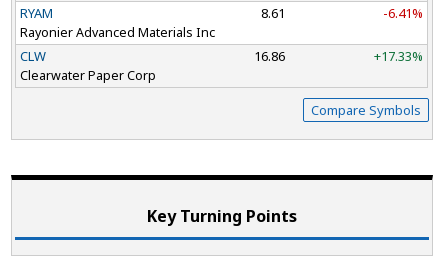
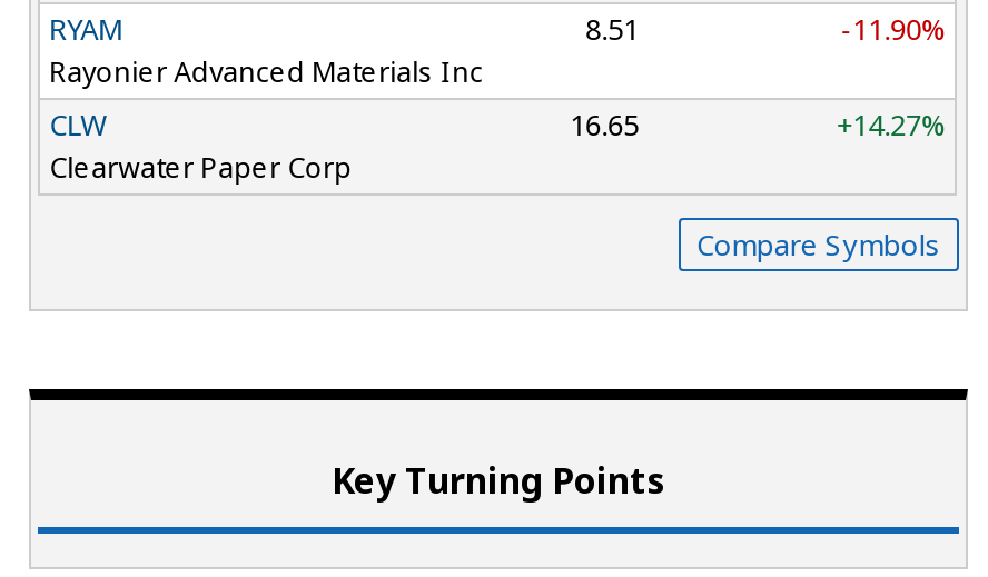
- 8.61
+ 8.51

- -6.41%
+ -11.90%

- 16.86
+ 16.65

- +17.33%
+ +14.27%
